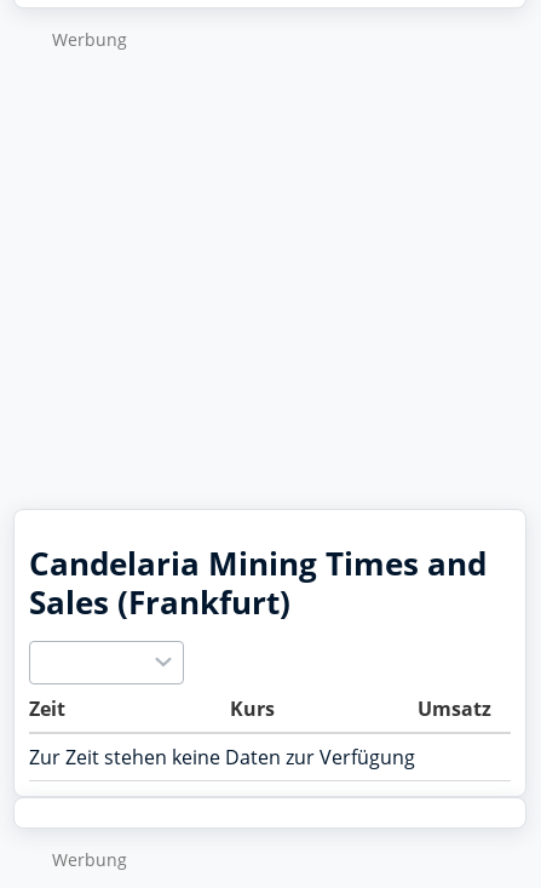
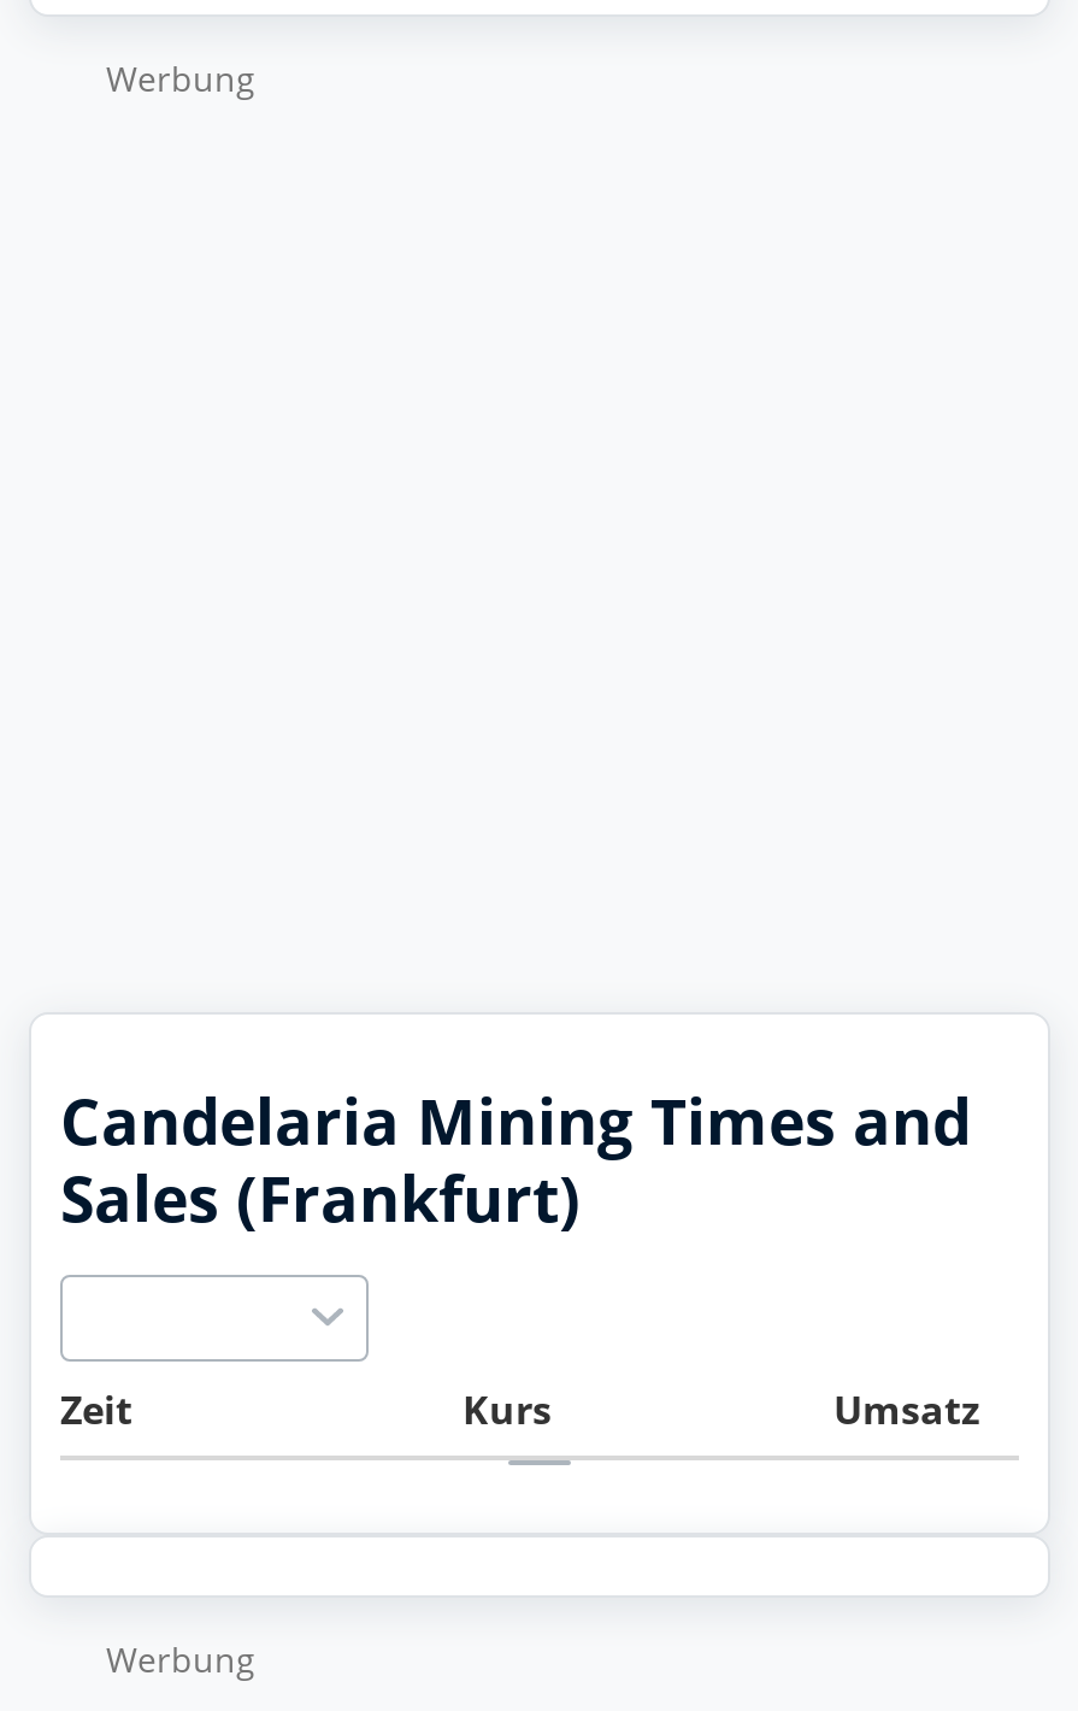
- Zur Zeit stehen keine Daten zur Verfügung
